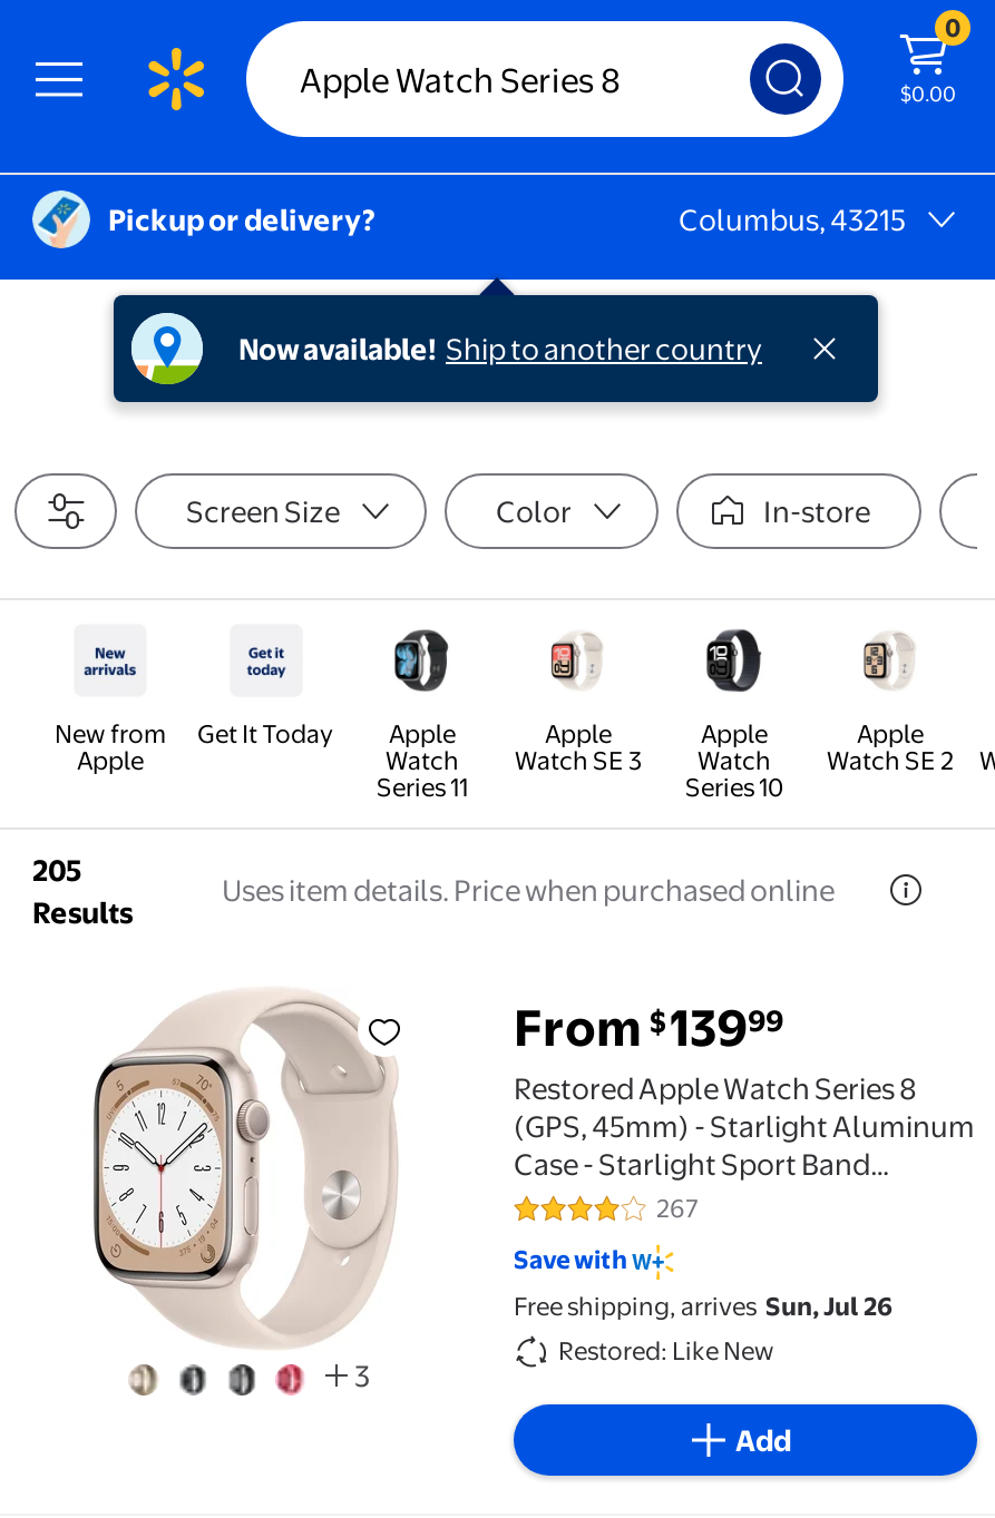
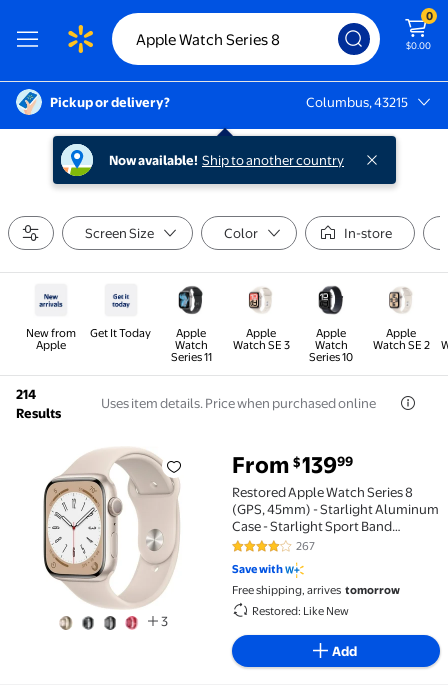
- 205
+ 214

- Free shipping, arrives Sun, Jul 26
+ Free shipping, arrives tomorrow
